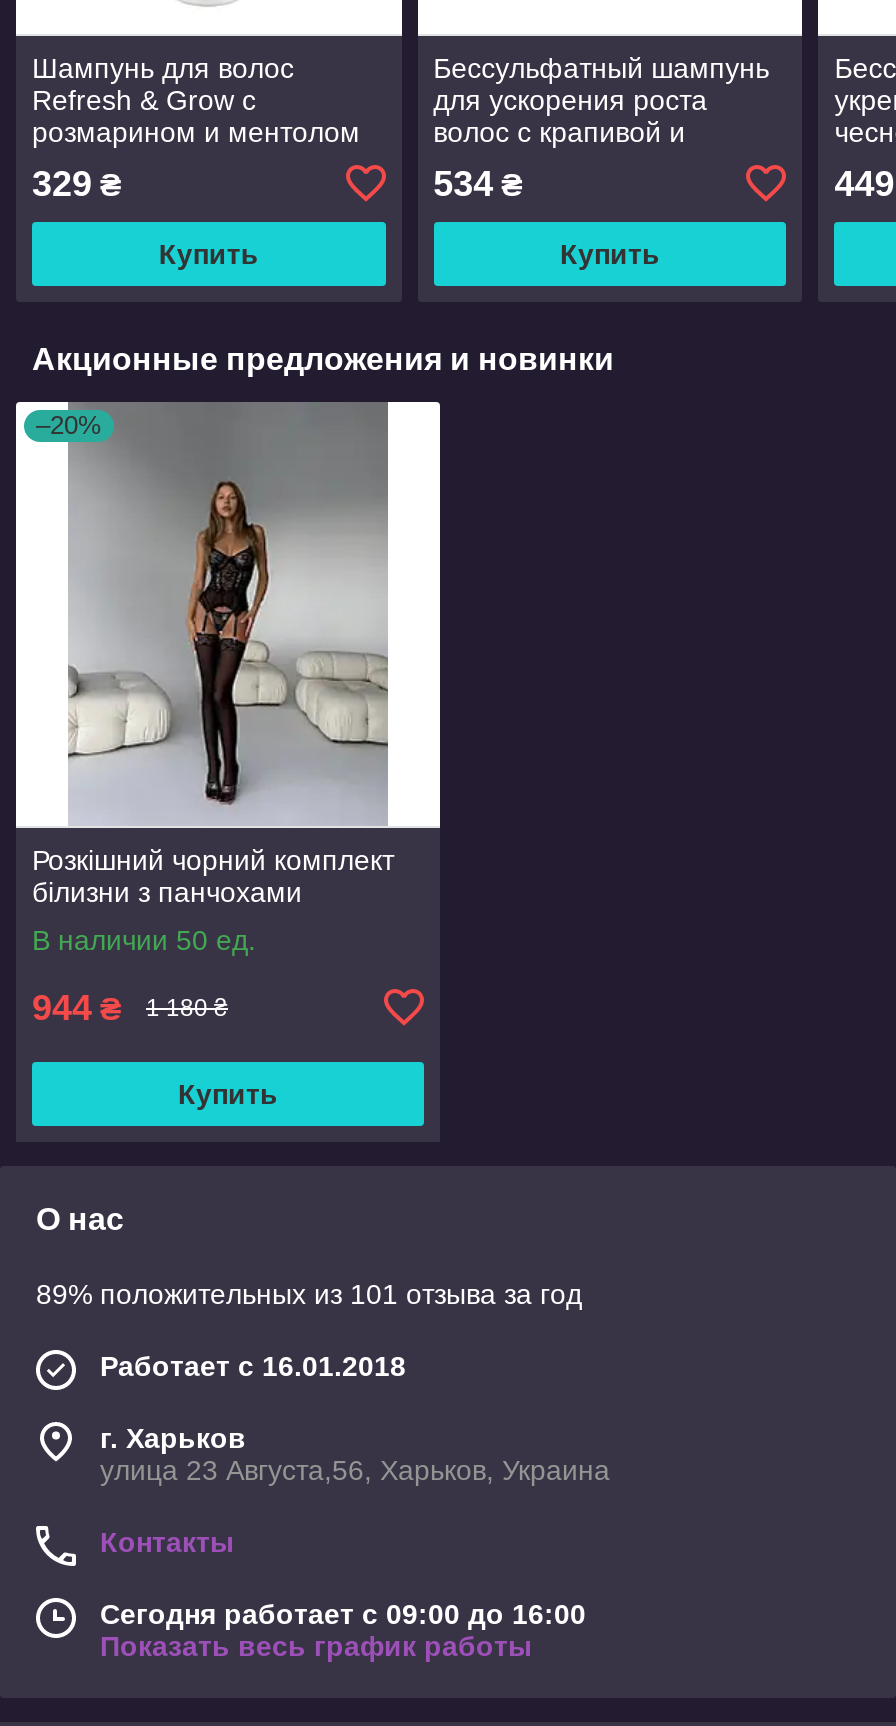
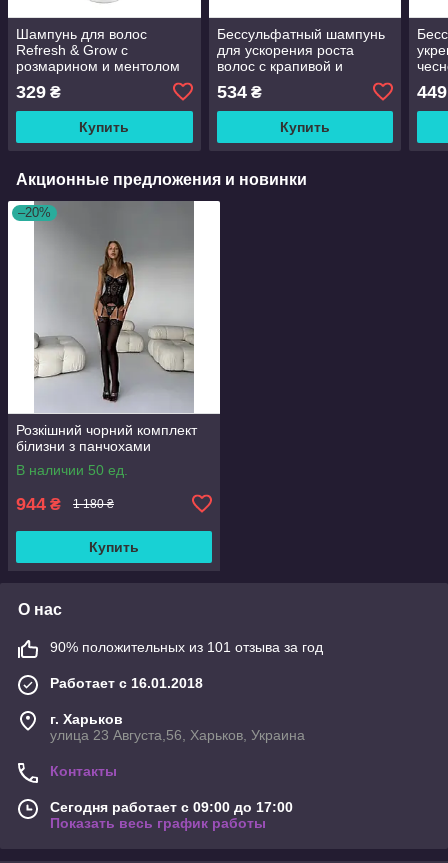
- 89% положительных из 101 отзыва за год
+ 90% положительных из 101 отзыва за год

- Сегодня работает с 09:00 до 16:00
+ Сегодня работает с 09:00 до 17:00
